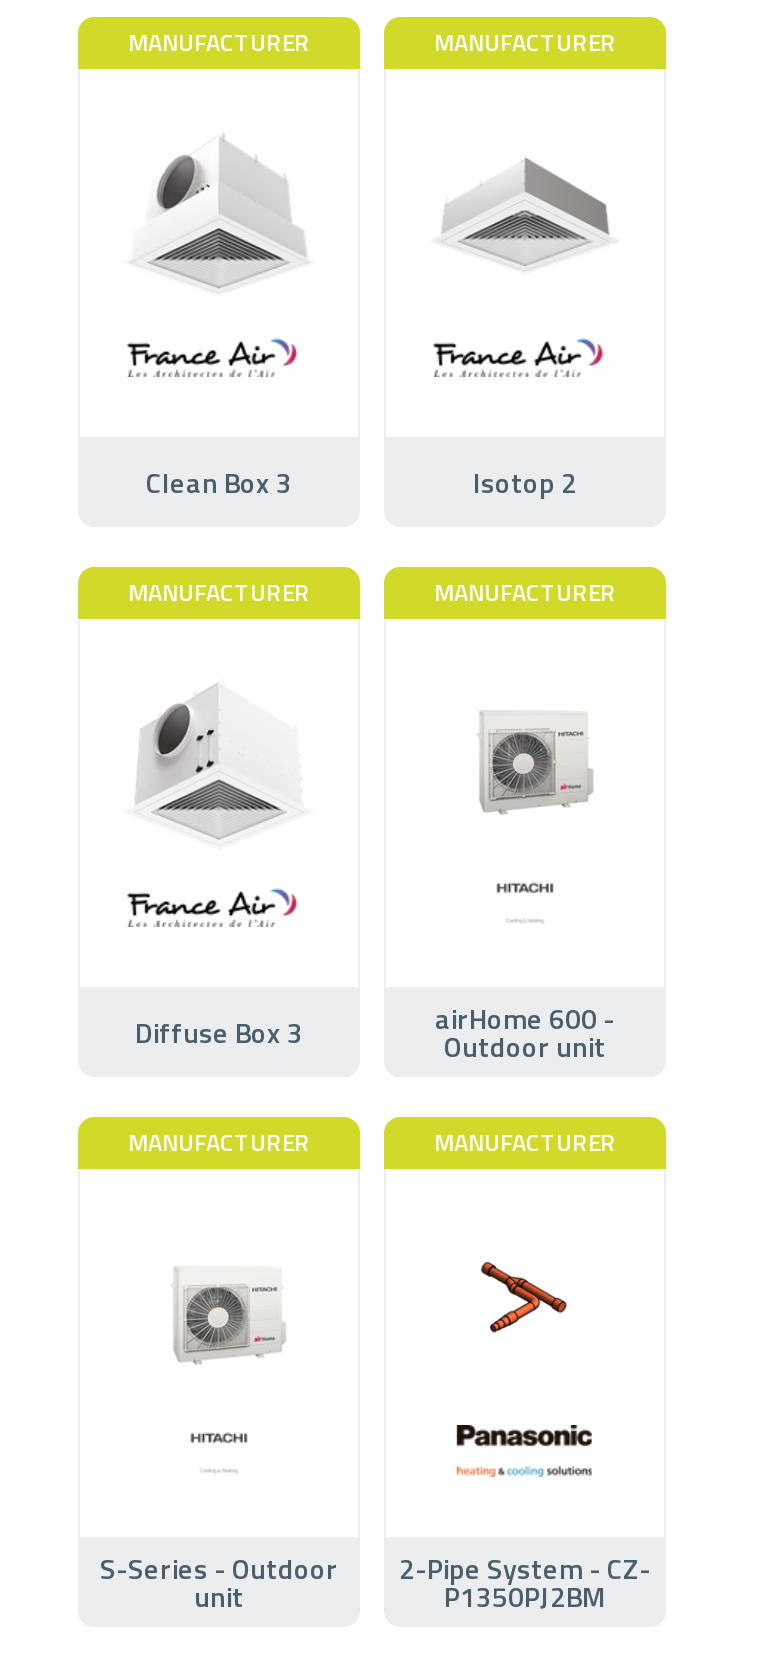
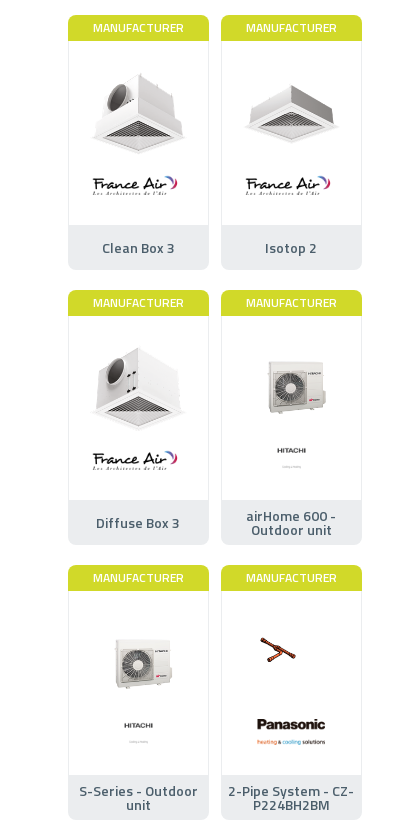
- [image]
+ [image]

- P1350PJ2BM
+ P224BH2BM
